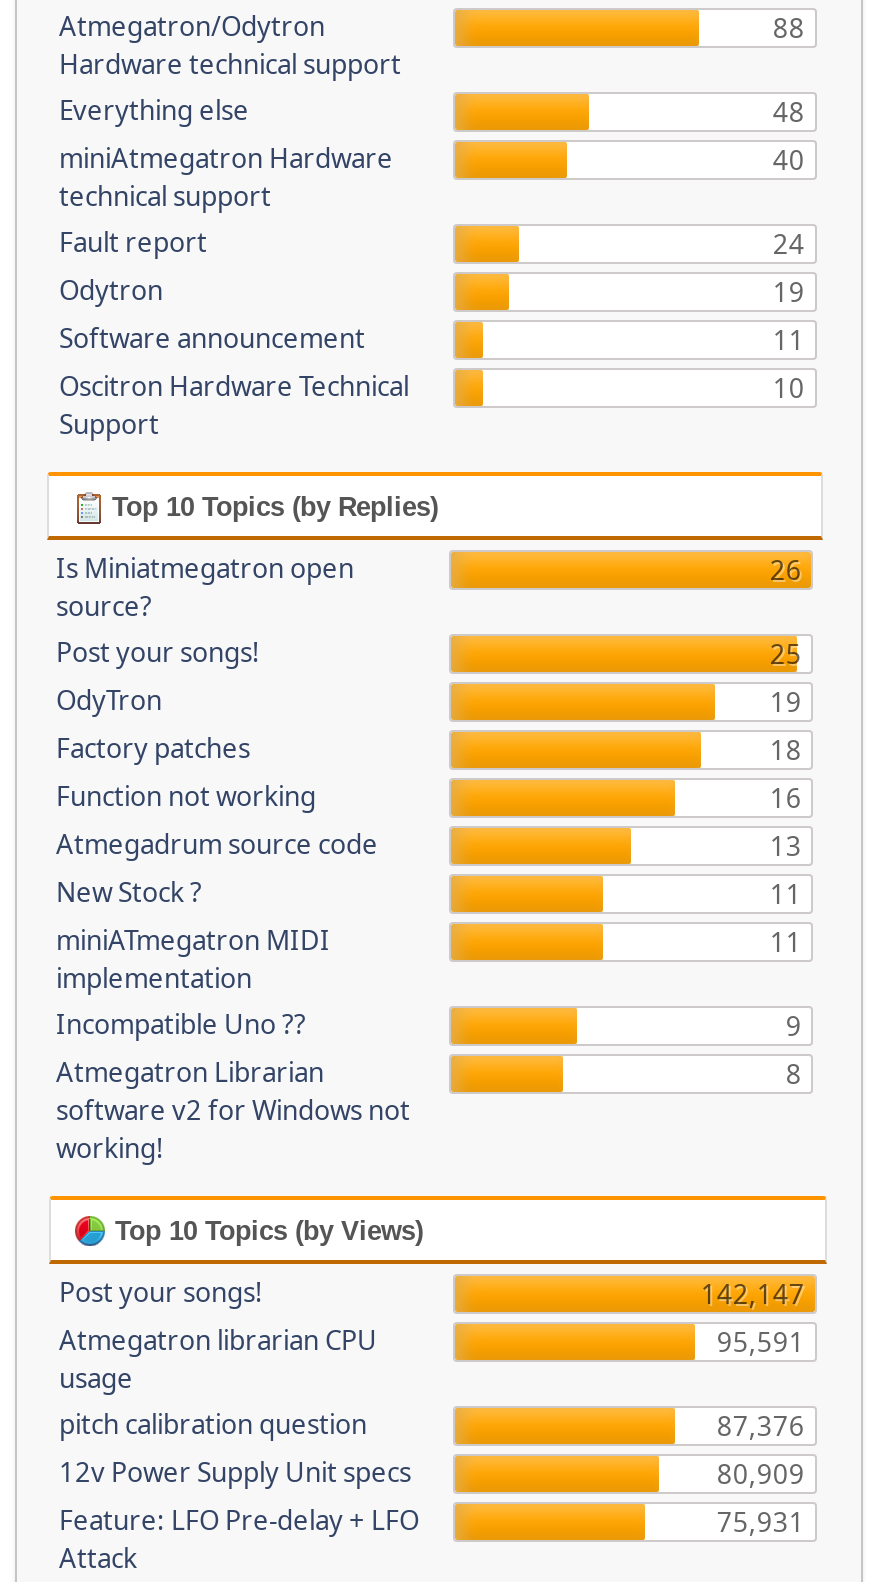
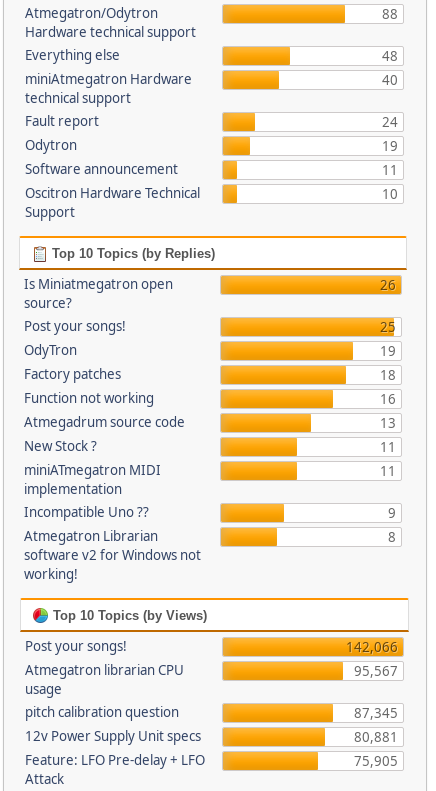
- 142,147
+ 142,066

- 95,591
+ 95,567

- 87,376
+ 87,345

- 80,909
+ 80,881

- 75,931
+ 75,905
